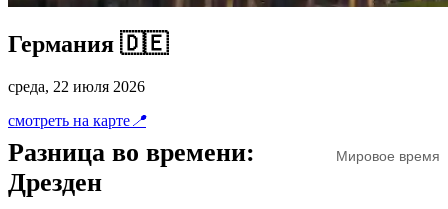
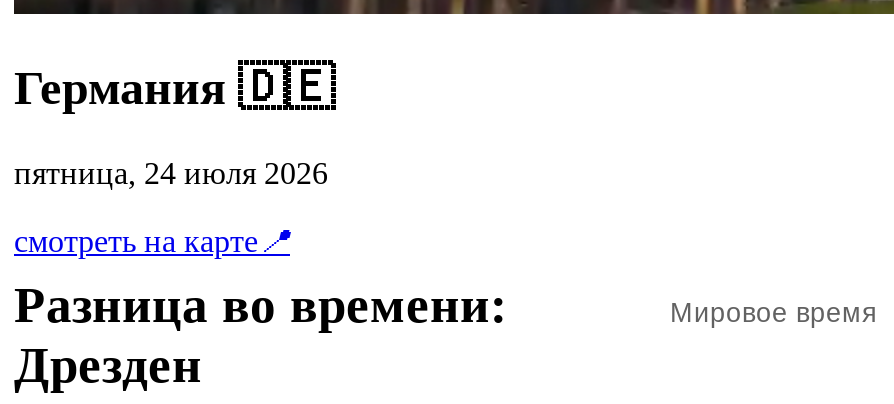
- среда, 22 июля 2026
+ пятница, 24 июля 2026
